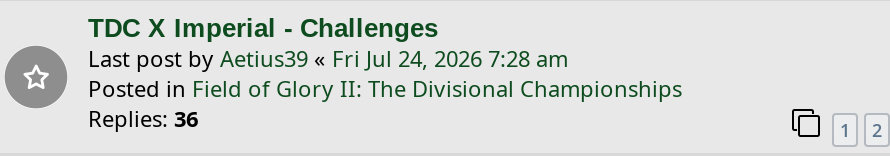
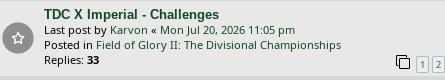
- Last post by Aetius39 «Fri Jul 24, 2026 7:28 am
+ Last post by Karvon «Mon Jul 20, 2026 11:05 pm

- Replies: 36
+ Replies: 33
